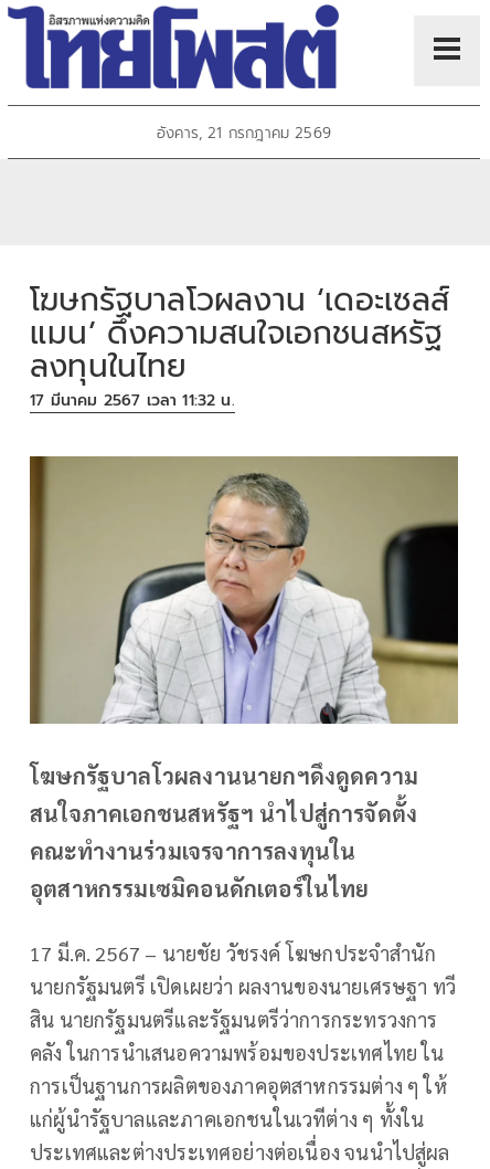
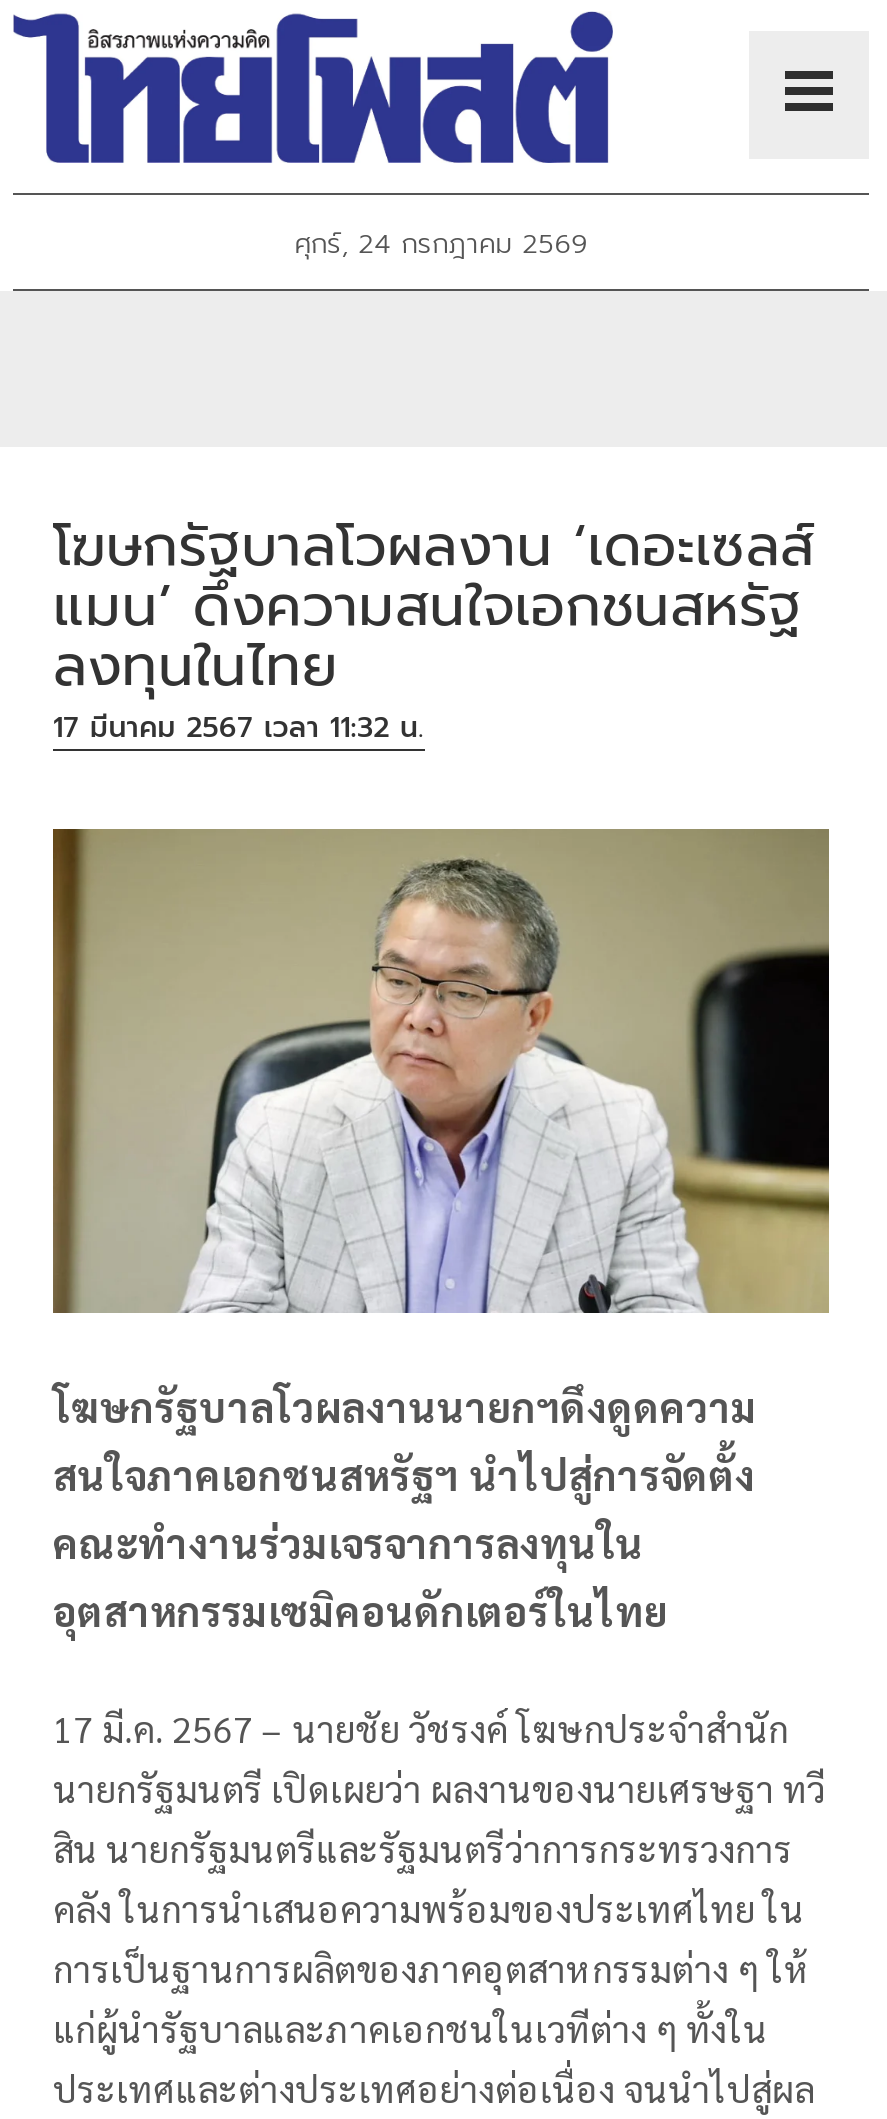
- อังคาร, 21 กรกฎาคม 2569
+ ศุกร์, 24 กรกฎาคม 2569
